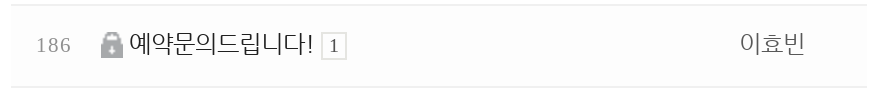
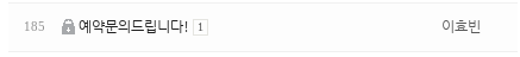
- 186
+ 185
